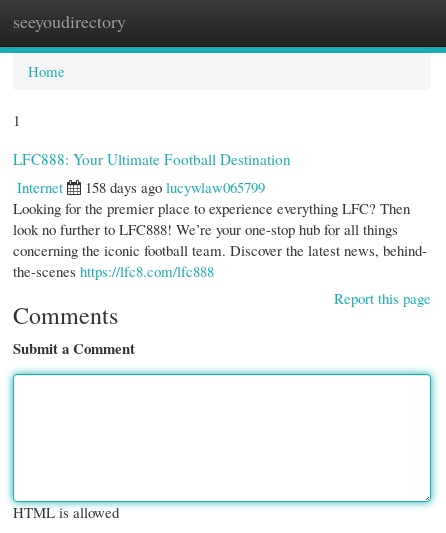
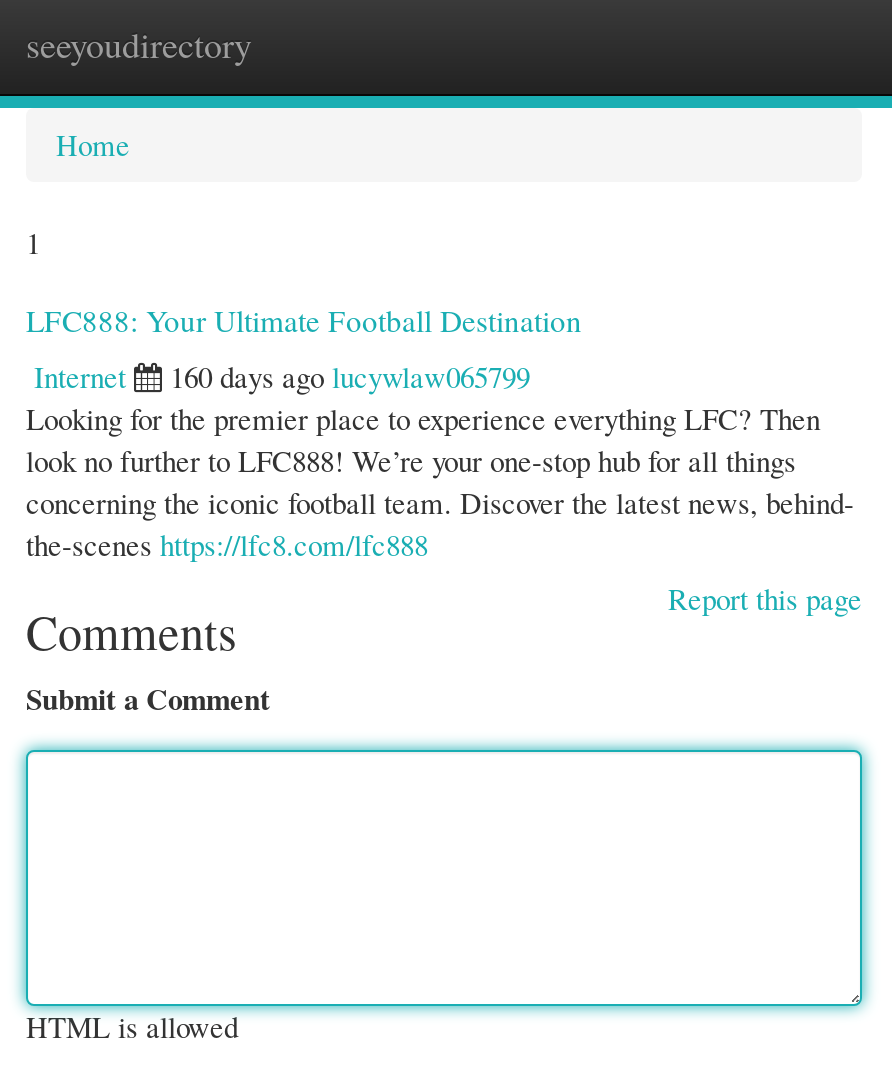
- 158 days ago lucywlaw065799
+ 160 days ago lucywlaw065799
